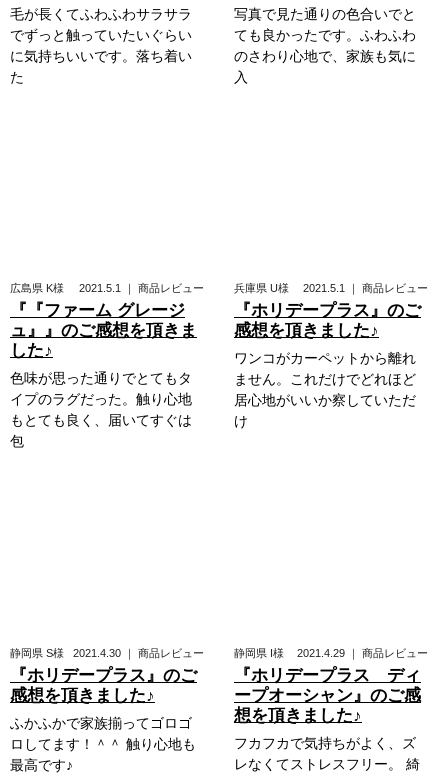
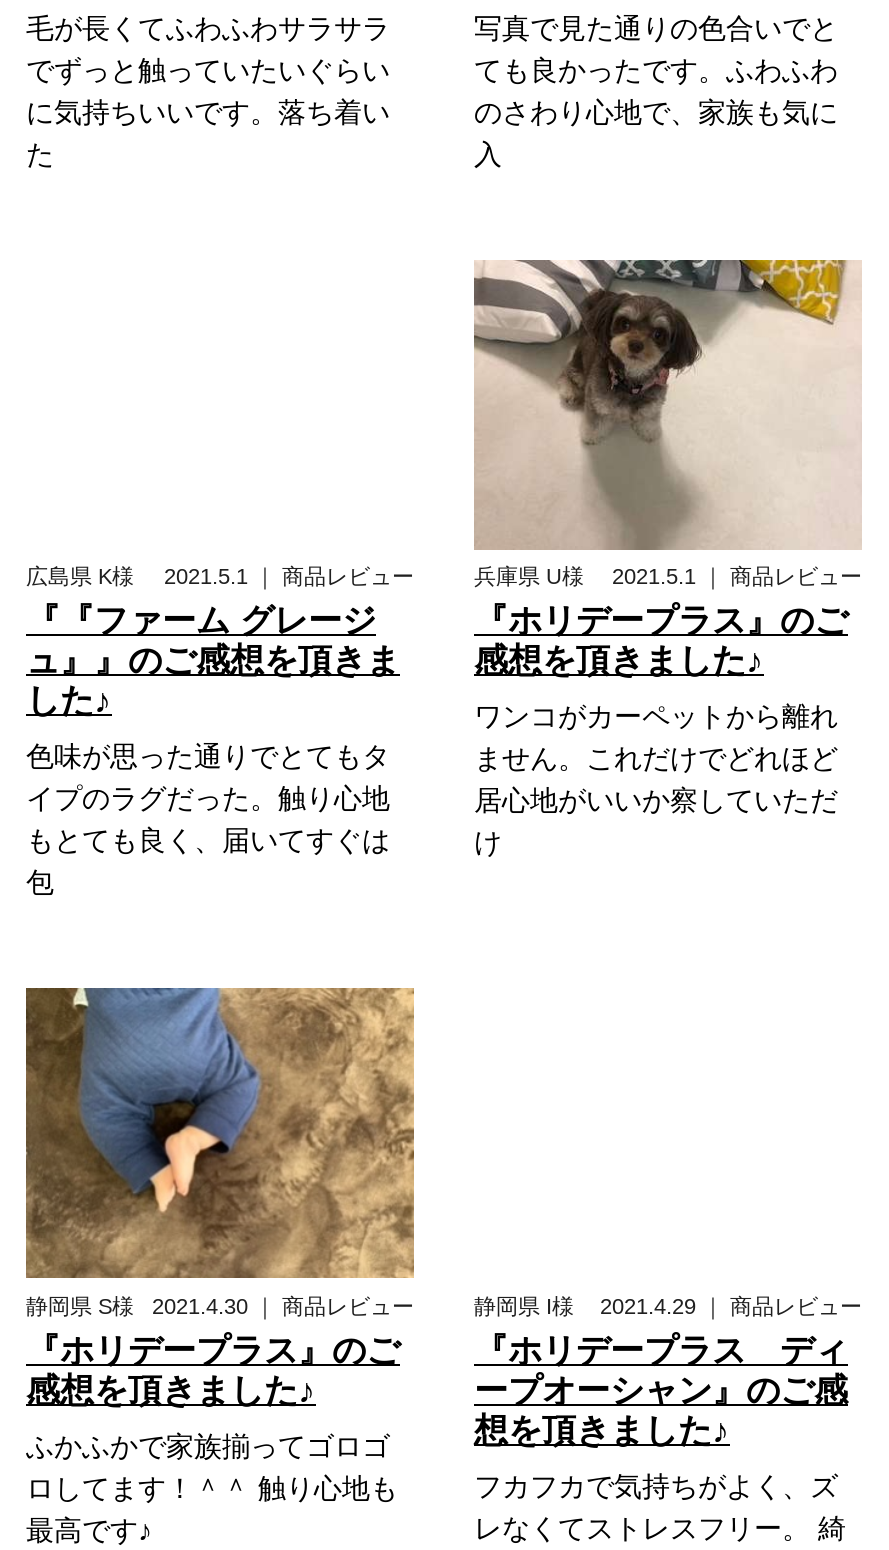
+ [image]

+ [image]
